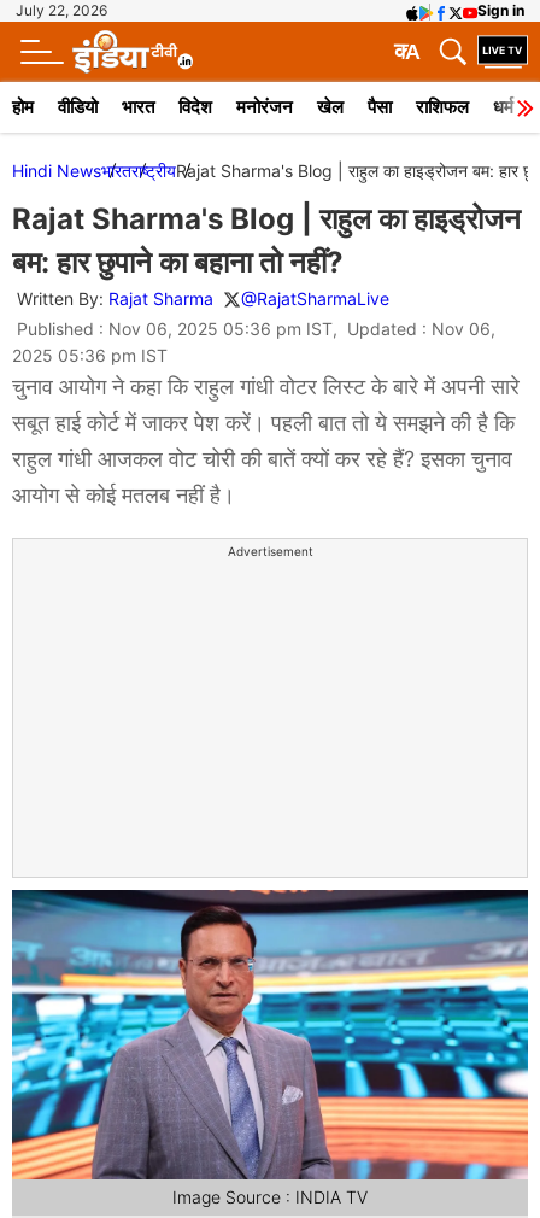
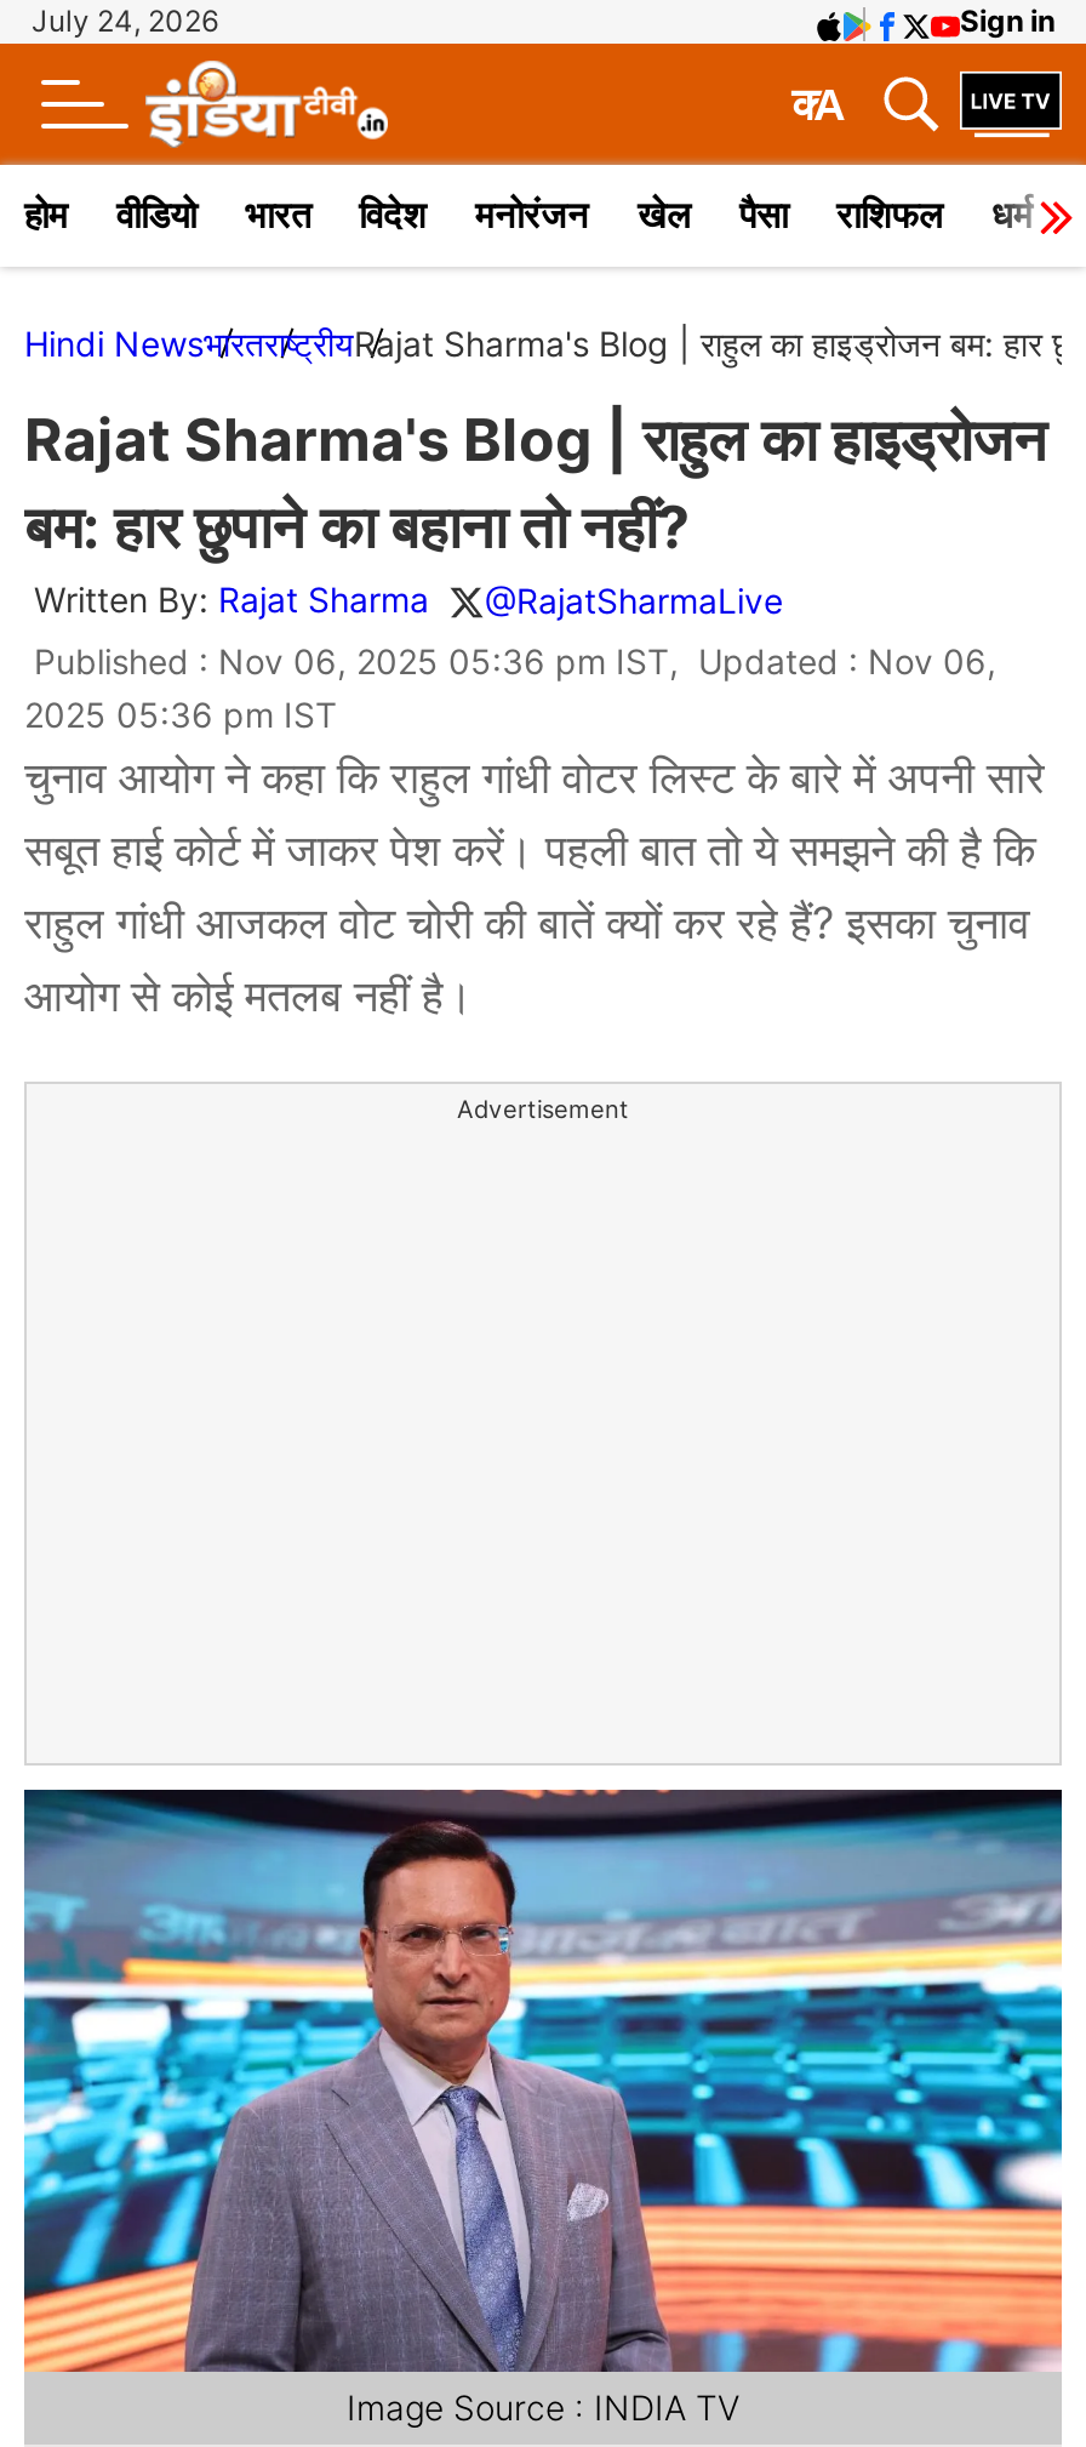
- July 22, 2026
+ July 24, 2026
